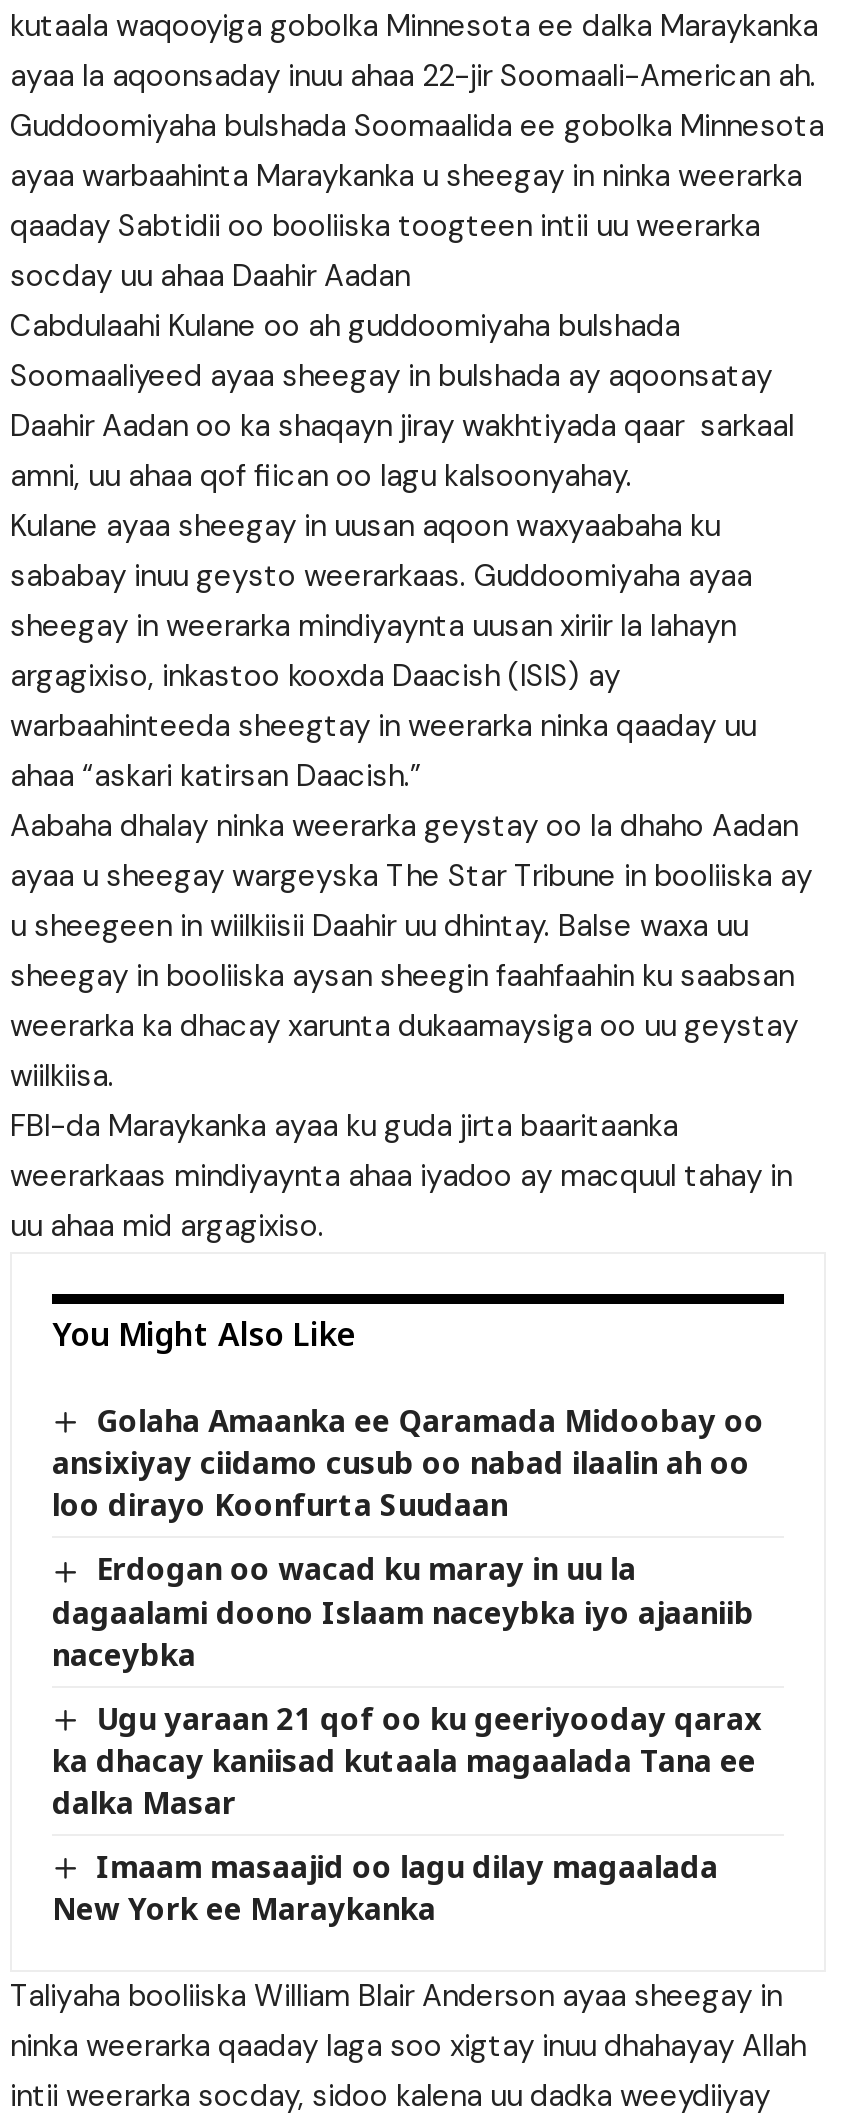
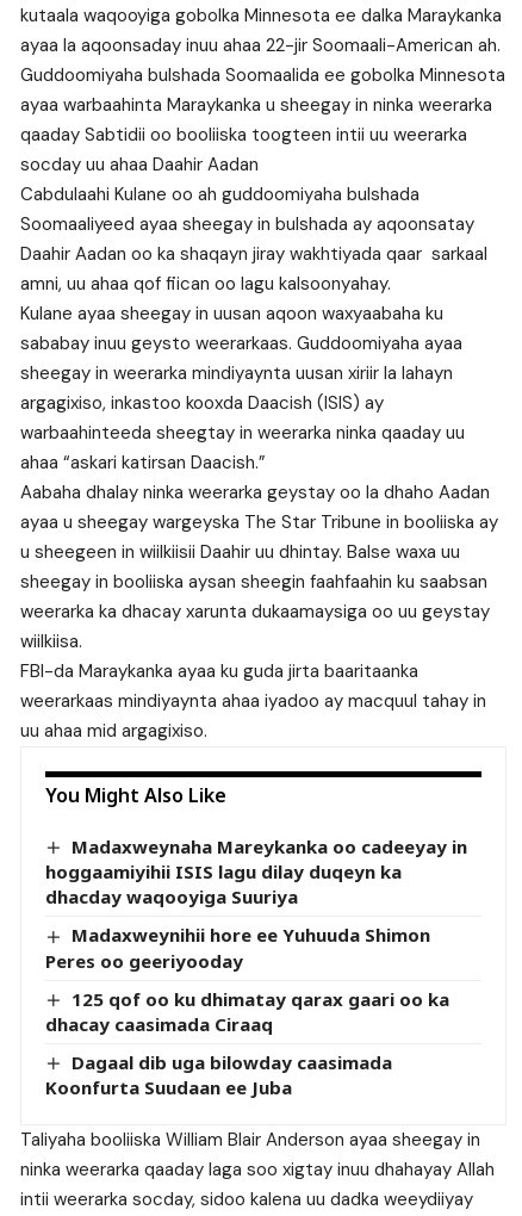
- Golaha Amaanka ee Qaramada Midoobay oo
- ansixiyay ciidamo cusub oo nabad ilaalin ah oo
- loo dirayo Koonfurta Suudaan
+ Madaxweynaha Mareykanka oo cadeeyay in
+ hoggaamiyihii ISIS lagu dilay duqeyn ka
+ dhacday waqooyiga Suuriya

- Erdogan oo wacad ku maray in uu la
- dagaalami doono Islaam naceybka iyo ajaaniib
- naceybka
+ Madaxweynihii hore ee Yuhuuda Shimon
+ Peres oo geeriyooday

- Ugu yaraan 21 qof oo ku geeriyooday qarax
- ka dhacay kaniisad kutaala magaalada Tana ee
- dalka Masar
+ 125 qof oo ku dhimatay qarax gaari oo ka
+ dhacay caasimada Ciraaq

- Imaam masaajid oo lagu dilay magaalada
- New York ee Maraykanka
+ Dagaal dib uga bilowday caasimada
+ Koonfurta Suudaan ee Juba
